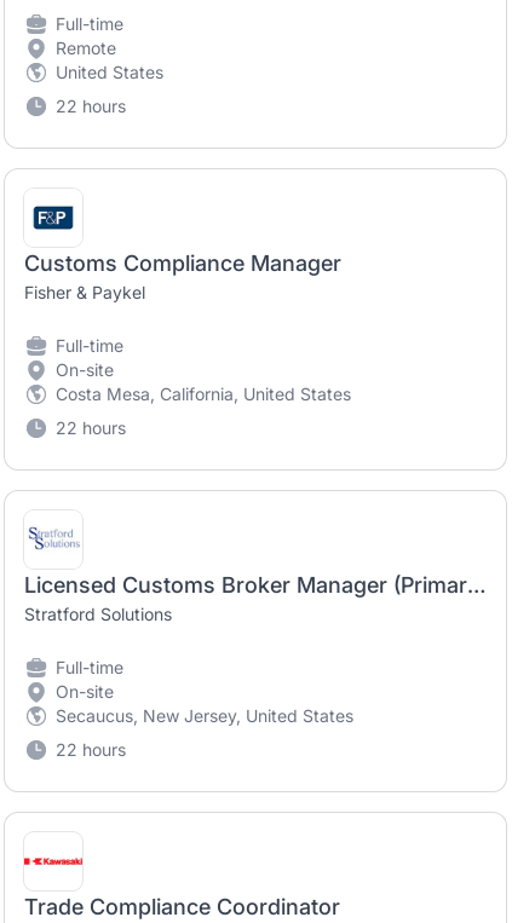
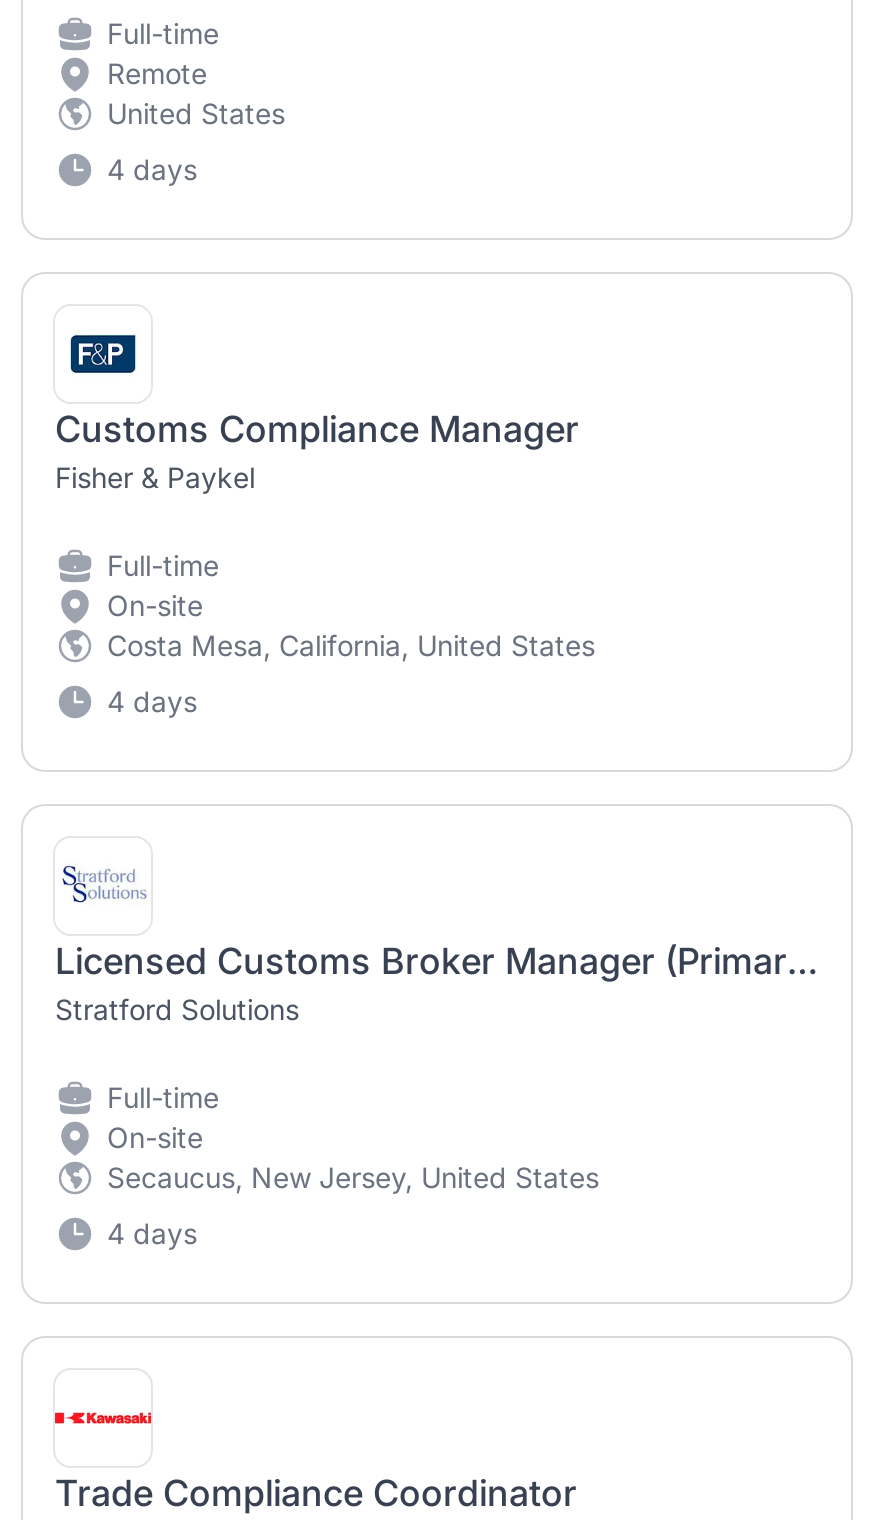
- 22 hours
+ 4 days

- 22 hours
+ 4 days

- 22 hours
+ 4 days
